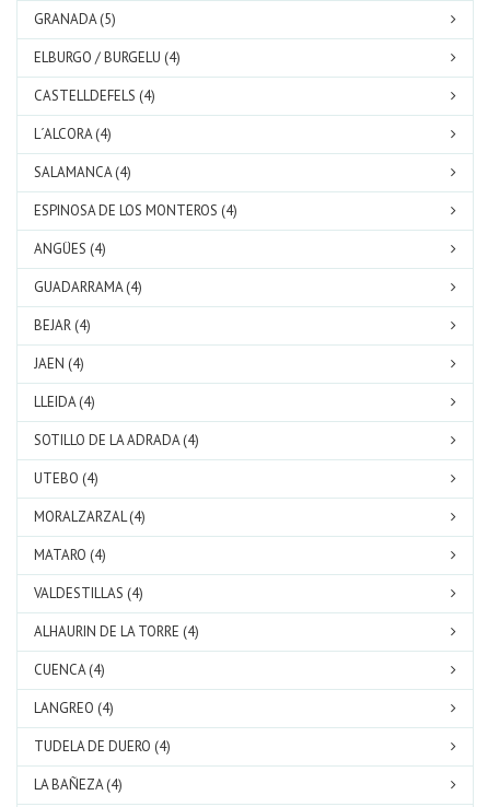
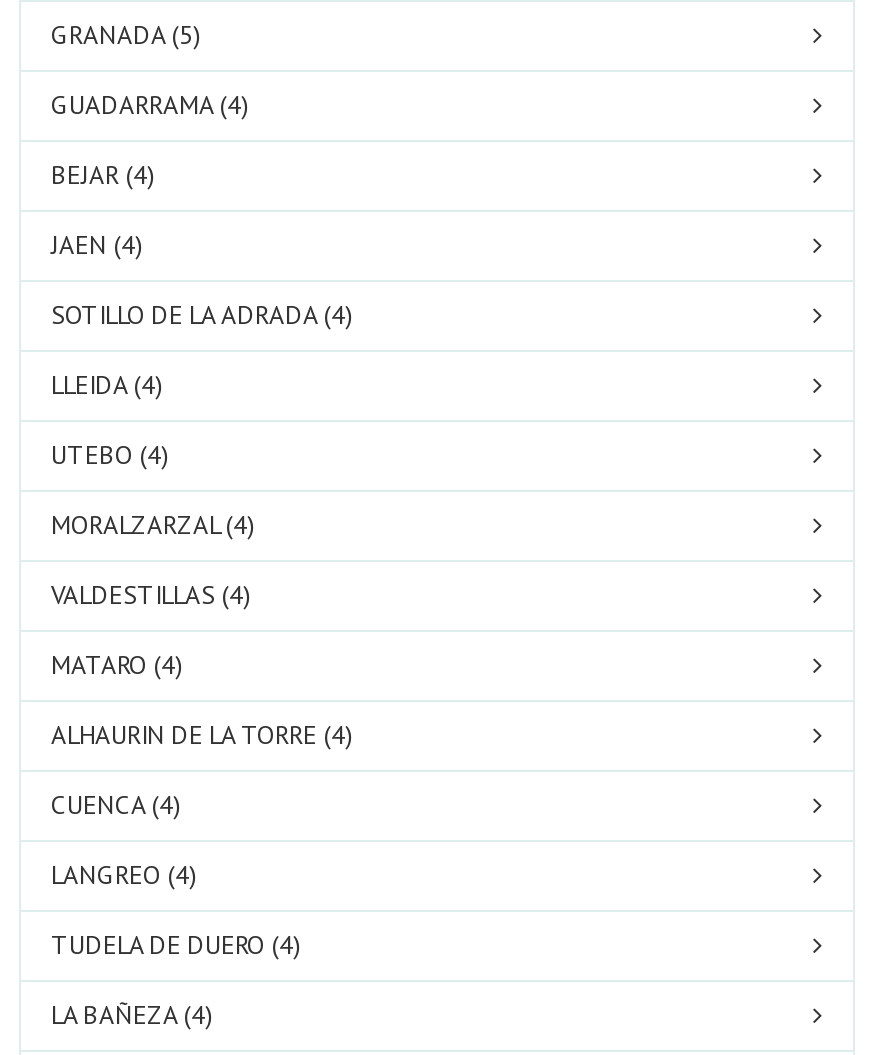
- ELBURGO / BURGELU (4)
- CASTELLDEFELS (4)
- L´ALCORA (4)
- SALAMANCA (4)
- ESPINOSA DE LOS MONTEROS (4)
- ANGÜES (4)

moved up: SOTILLO DE LA ADRADA (4)

moved up: VALDESTILLAS (4)
